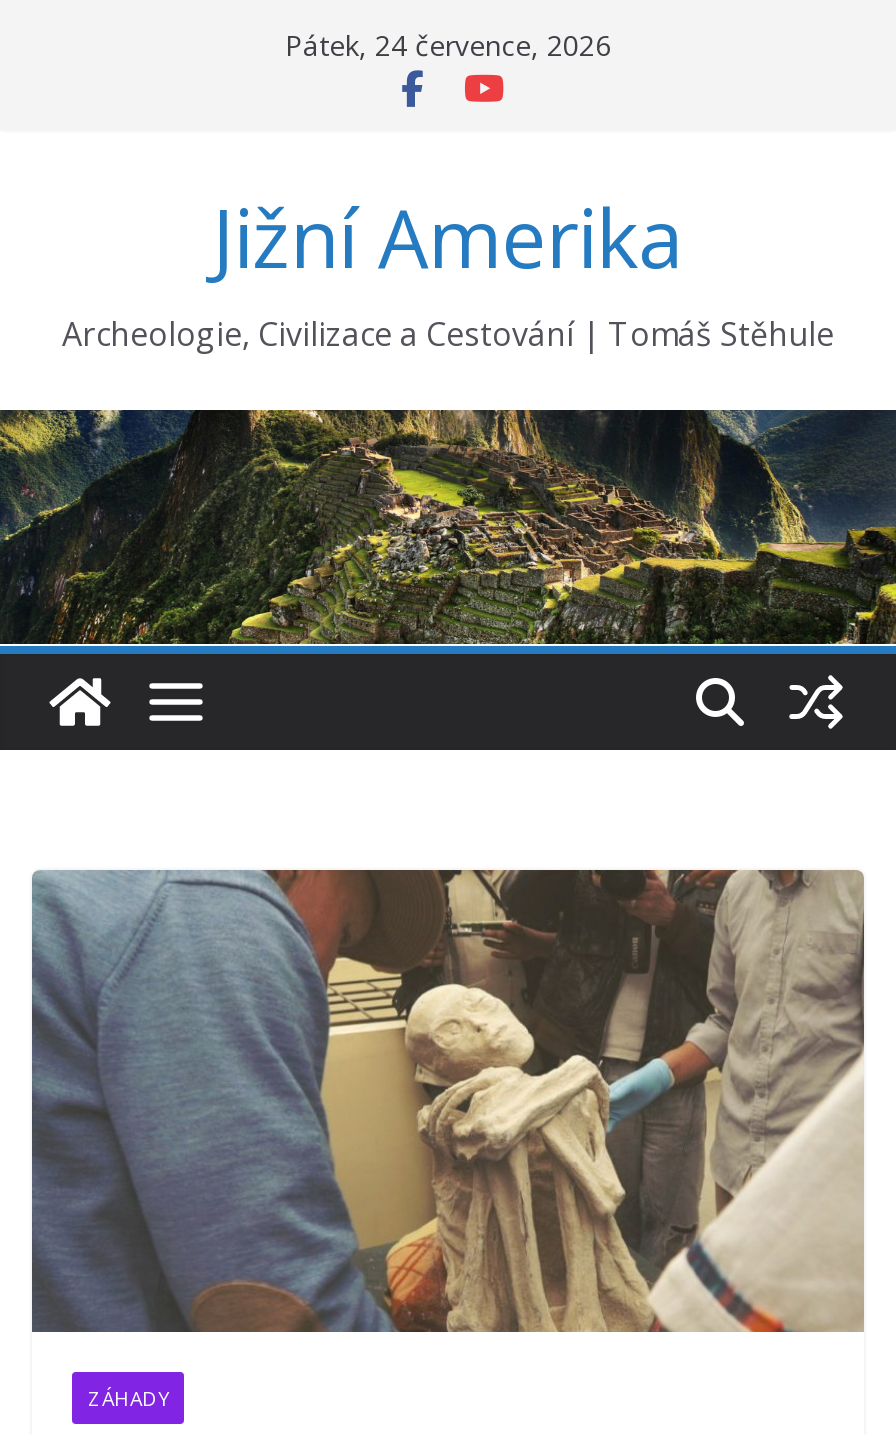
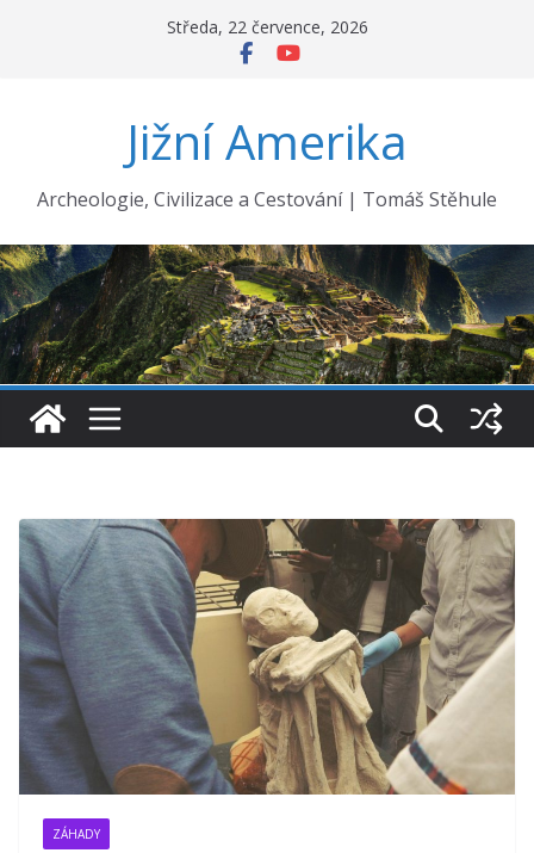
- Pátek, 24 července, 2026
+ Středa, 22 července, 2026
